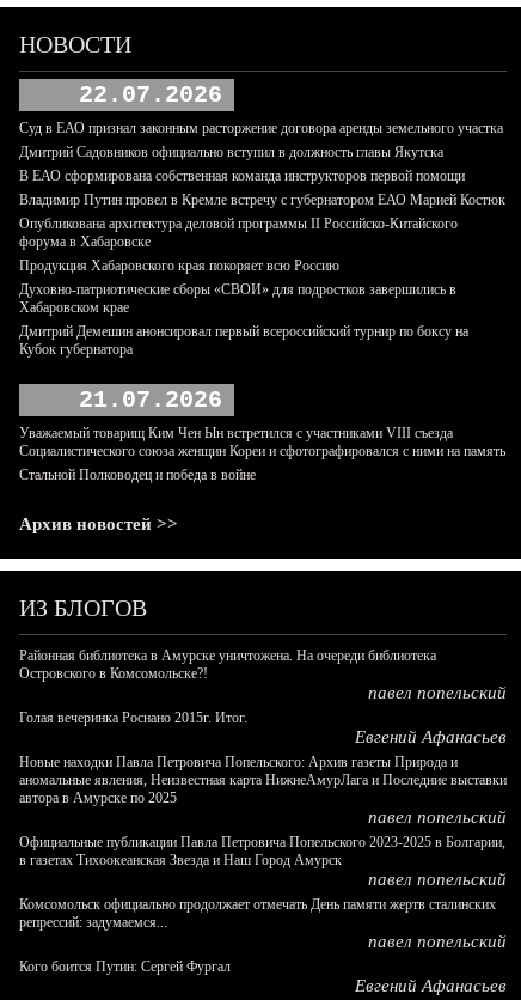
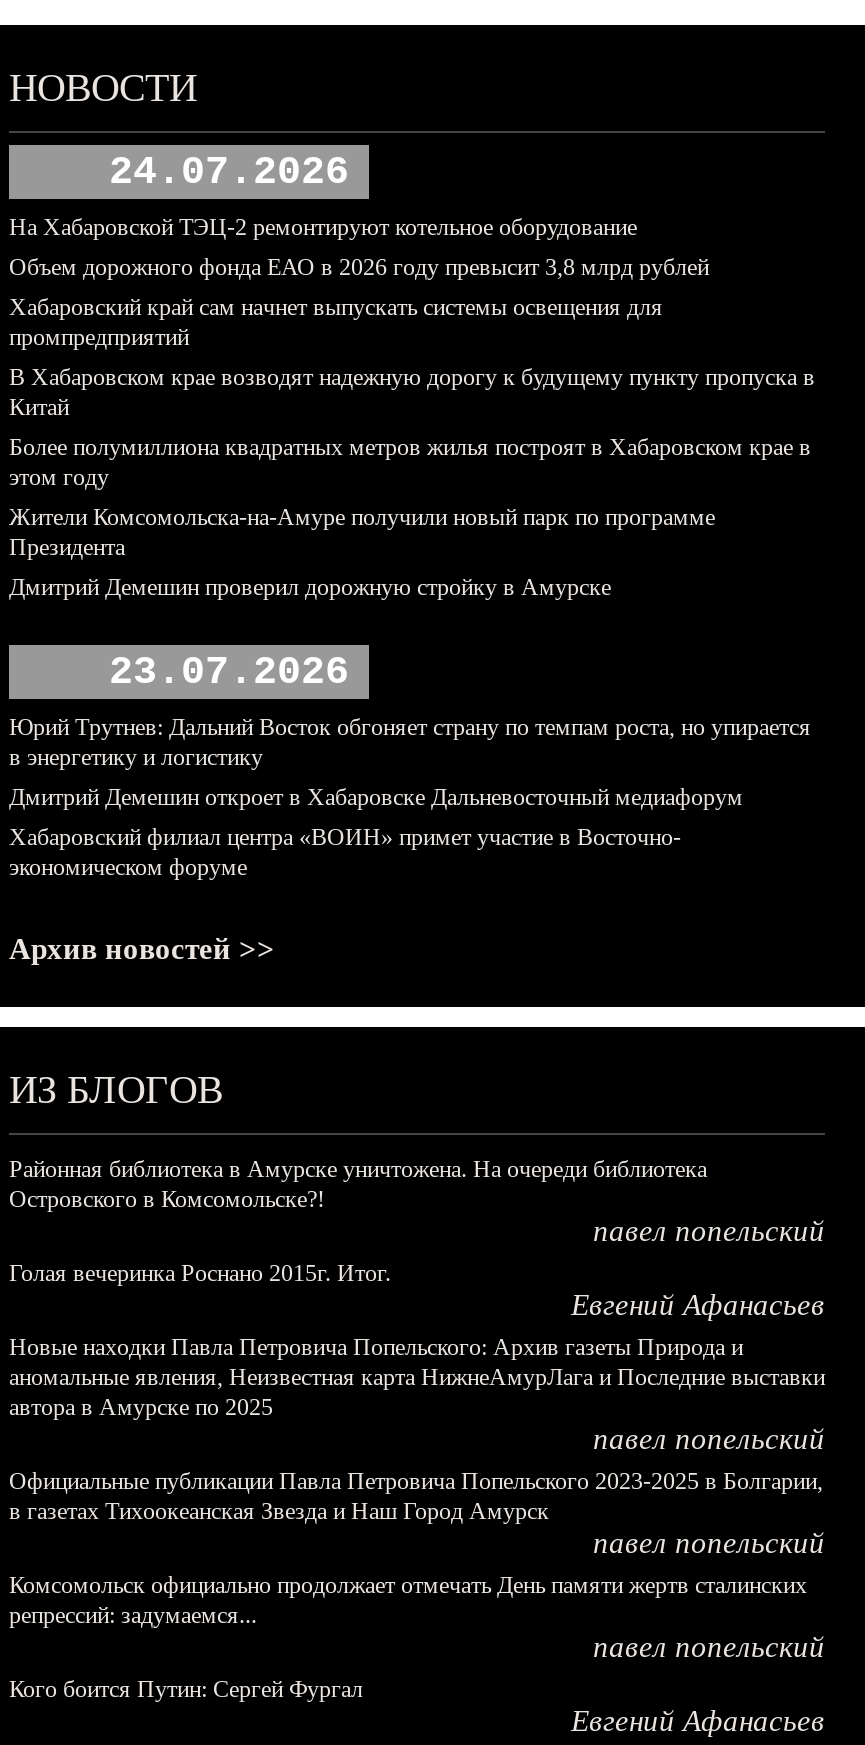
- 22.07.2026
- Суд в ЕАО признал законным расторжение договора аренды земельного участка
- Дмитрий Садовников официально вступил в должность главы Якутска
- В ЕАО сформирована собственная команда инструкторов первой помощи
- Владимир Путин провел в Кремле встречу с губернатором ЕАО Марией Костюк
- Опубликована архитектура деловой программы II Российско-Китайского
- форума в Хабаровске
- Продукция Хабаровского края покоряет всю Россию
- Духовно-патриотические сборы «СВОИ» для подростков завершились в
- Хабаровском крае
- Дмитрий Демешин анонсировал первый всероссийский турнир по боксу на
- Кубок губернатора
+ 24.07.2026
+ На Хабаровской ТЭЦ-2 ремонтируют котельное оборудование
+ Объем дорожного фонда ЕАО в 2026 году превысит 3,8 млрд рублей
+ Хабаровский край сам начнет выпускать системы освещения для
+ промпредприятий
+ В Хабаровском крае возводят надежную дорогу к будущему пункту пропуска в
+ Китай
+ Более полумиллиона квадратных метров жилья построят в Хабаровском крае в
+ этом году
+ Жители Комсомольска-на-Амуре получили новый парк по программе
+ Президента
+ Дмитрий Демешин проверил дорожную стройку в Амурске

- 21.07.2026
- Уважаемый товарищ Ким Чен Ын встретился с участниками VIII съезда
- Социалистического союза женщин Кореи и сфотографировался с ними на память
- Стальной Полководец и победа в войне
+ 23.07.2026
+ Юрий Трутнев: Дальний Восток обгоняет страну по темпам роста, но упирается
+ в энергетику и логистику
+ Дмитрий Демешин откроет в Хабаровске Дальневосточный медиафорум
+ Хабаровский филиал центра «ВОИН» примет участие в Восточно-
+ экономическом форуме
